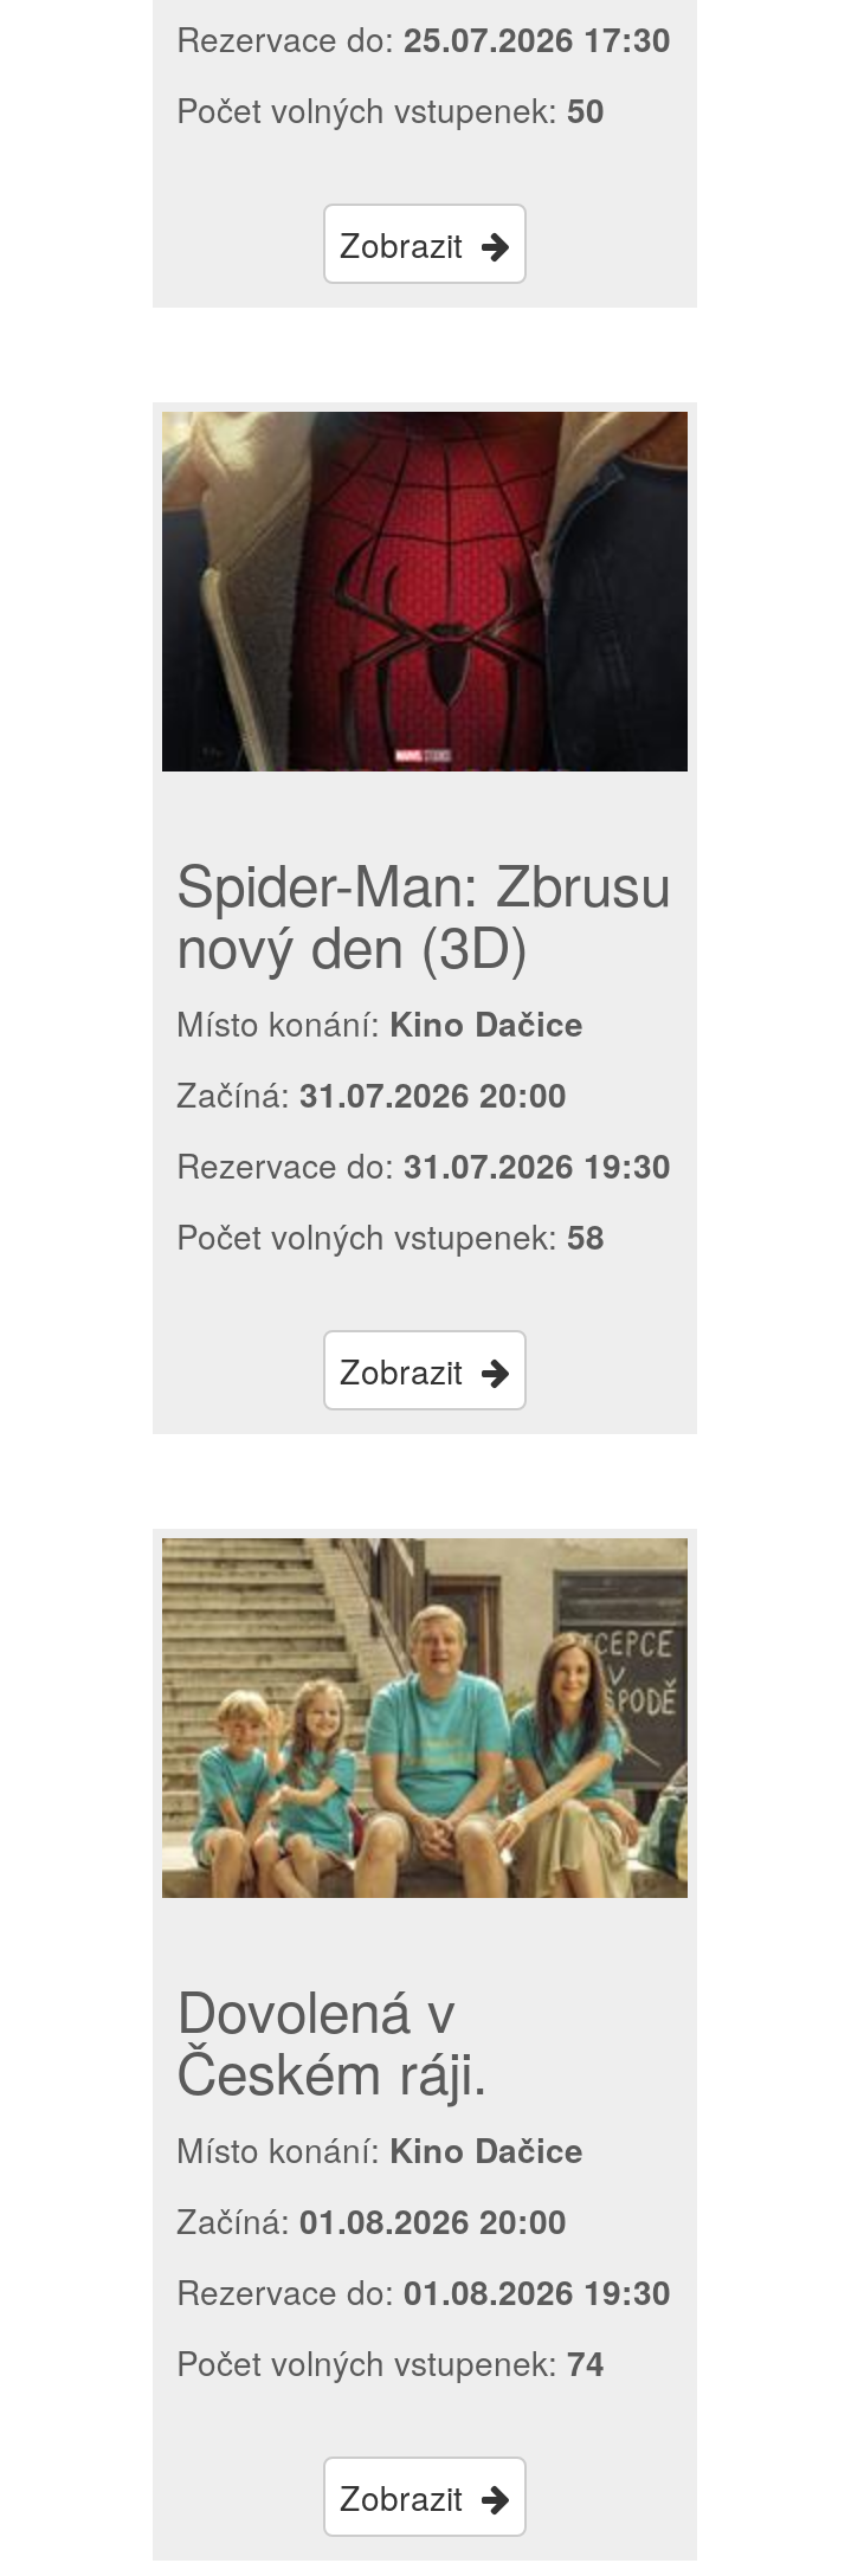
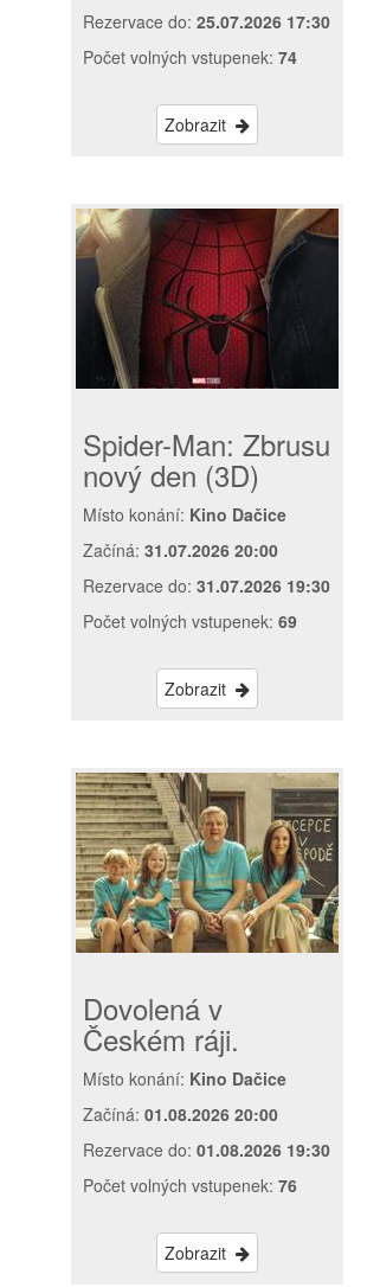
- Počet volných vstupenek: 50

- Počet volných vstupenek: 58
+ Počet volných vstupenek: 69

+ Počet volných vstupenek: 76

moved up: Počet volných vstupenek: 74
